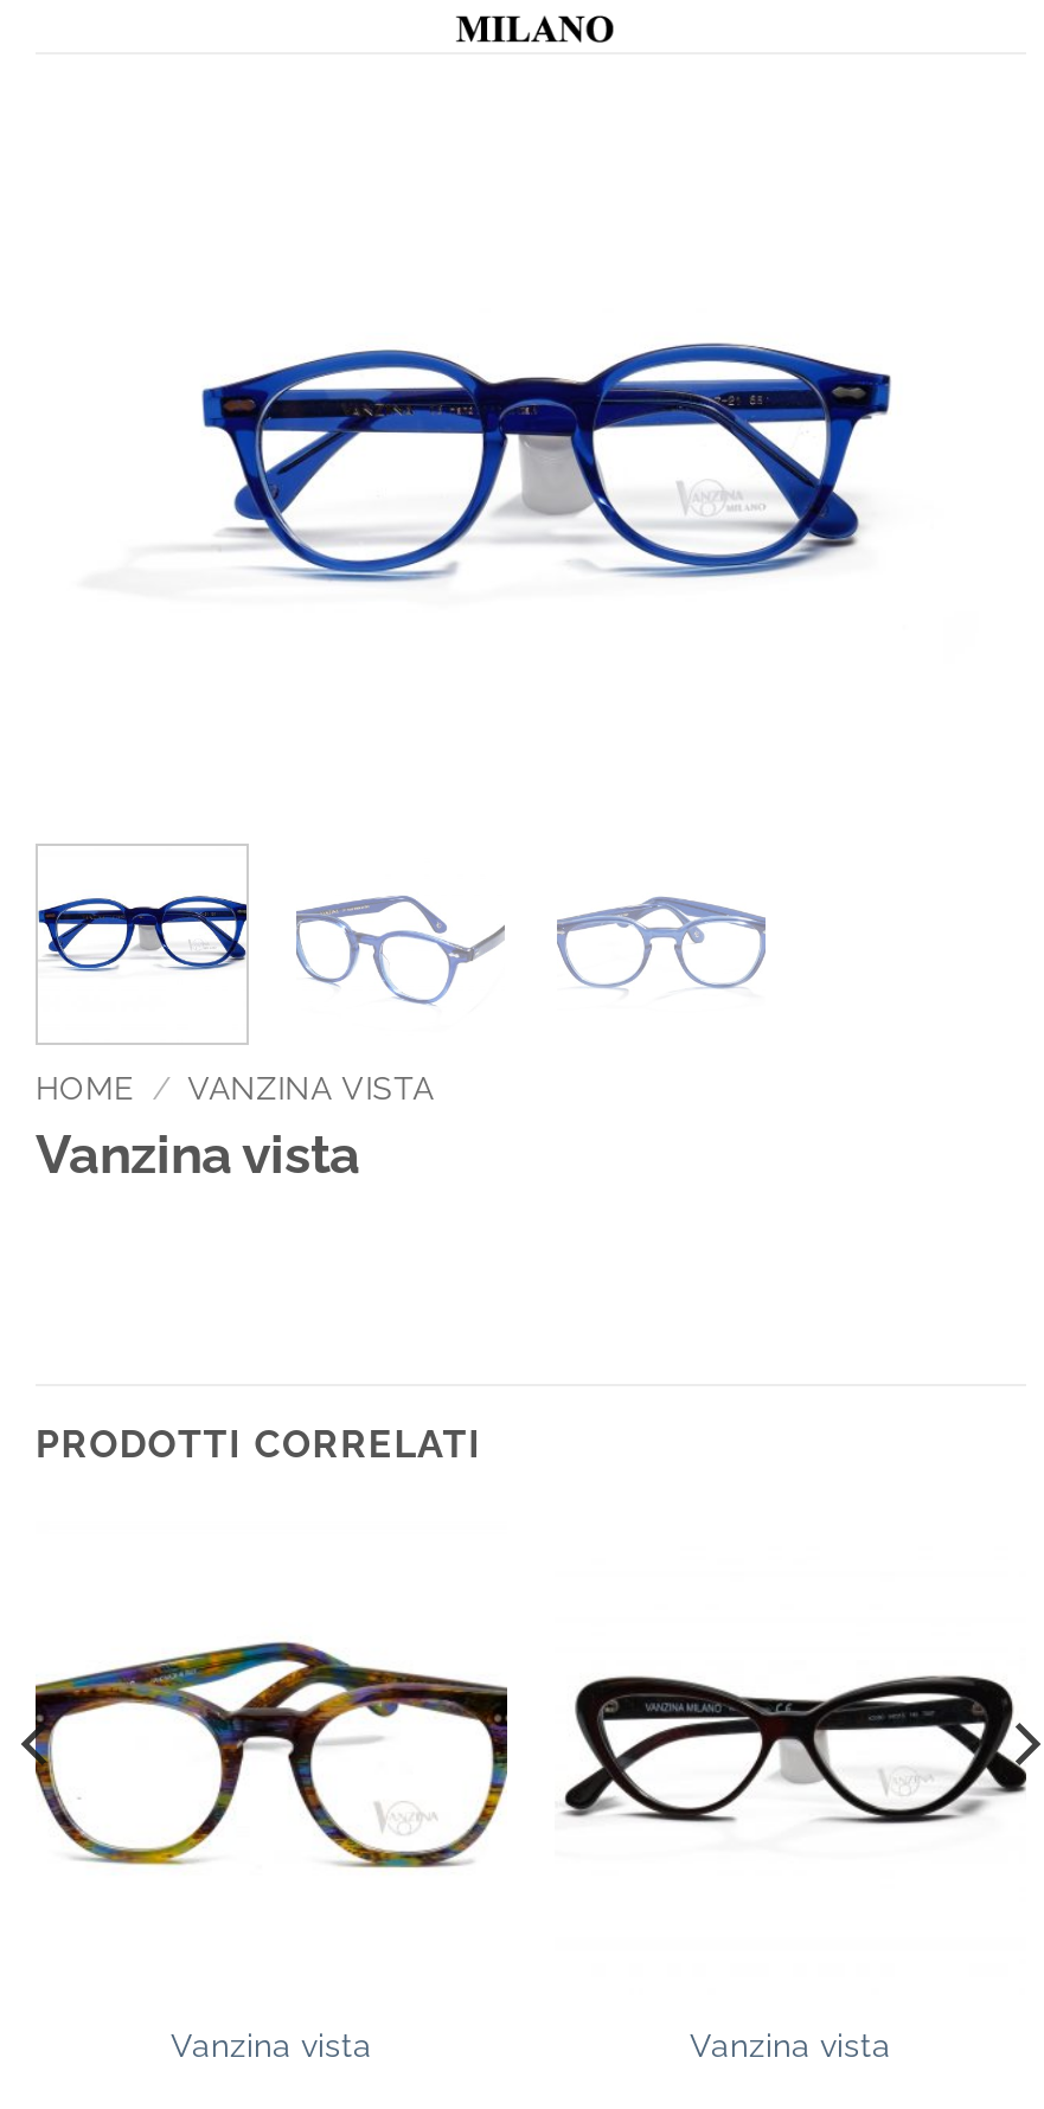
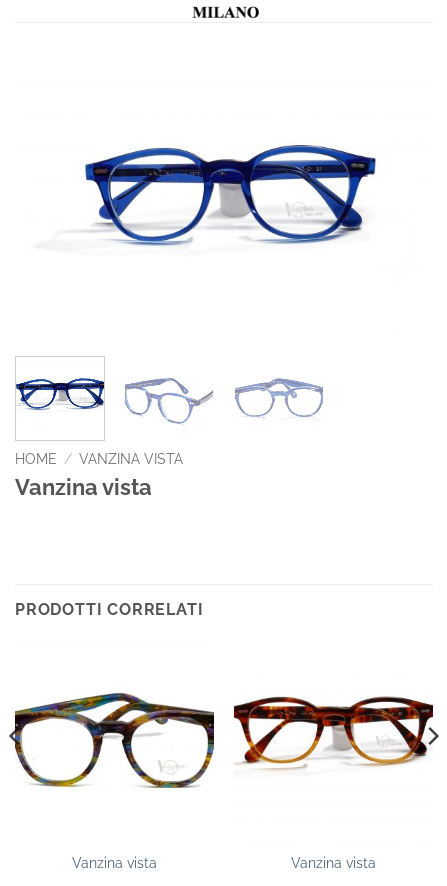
- [image]
+ [image]
